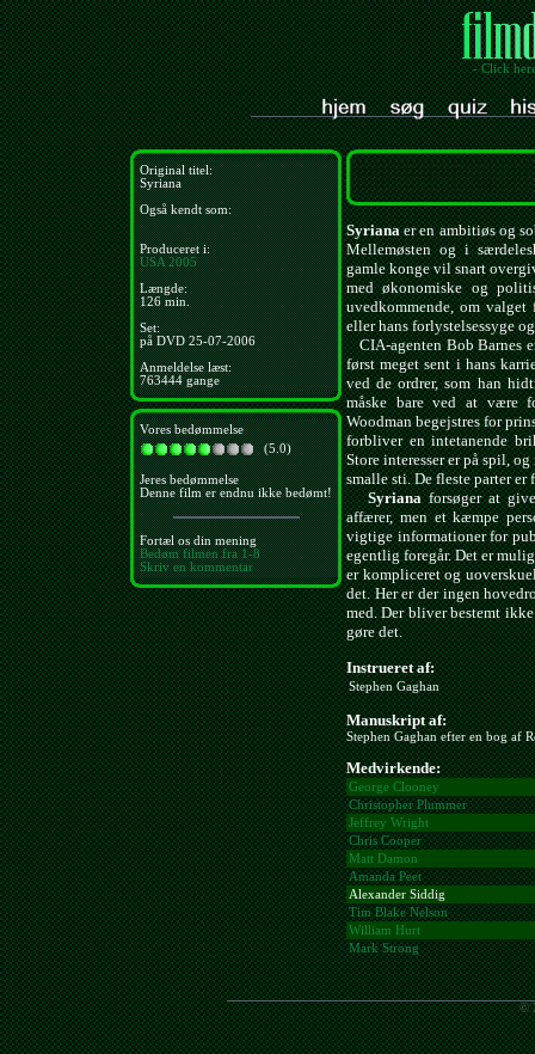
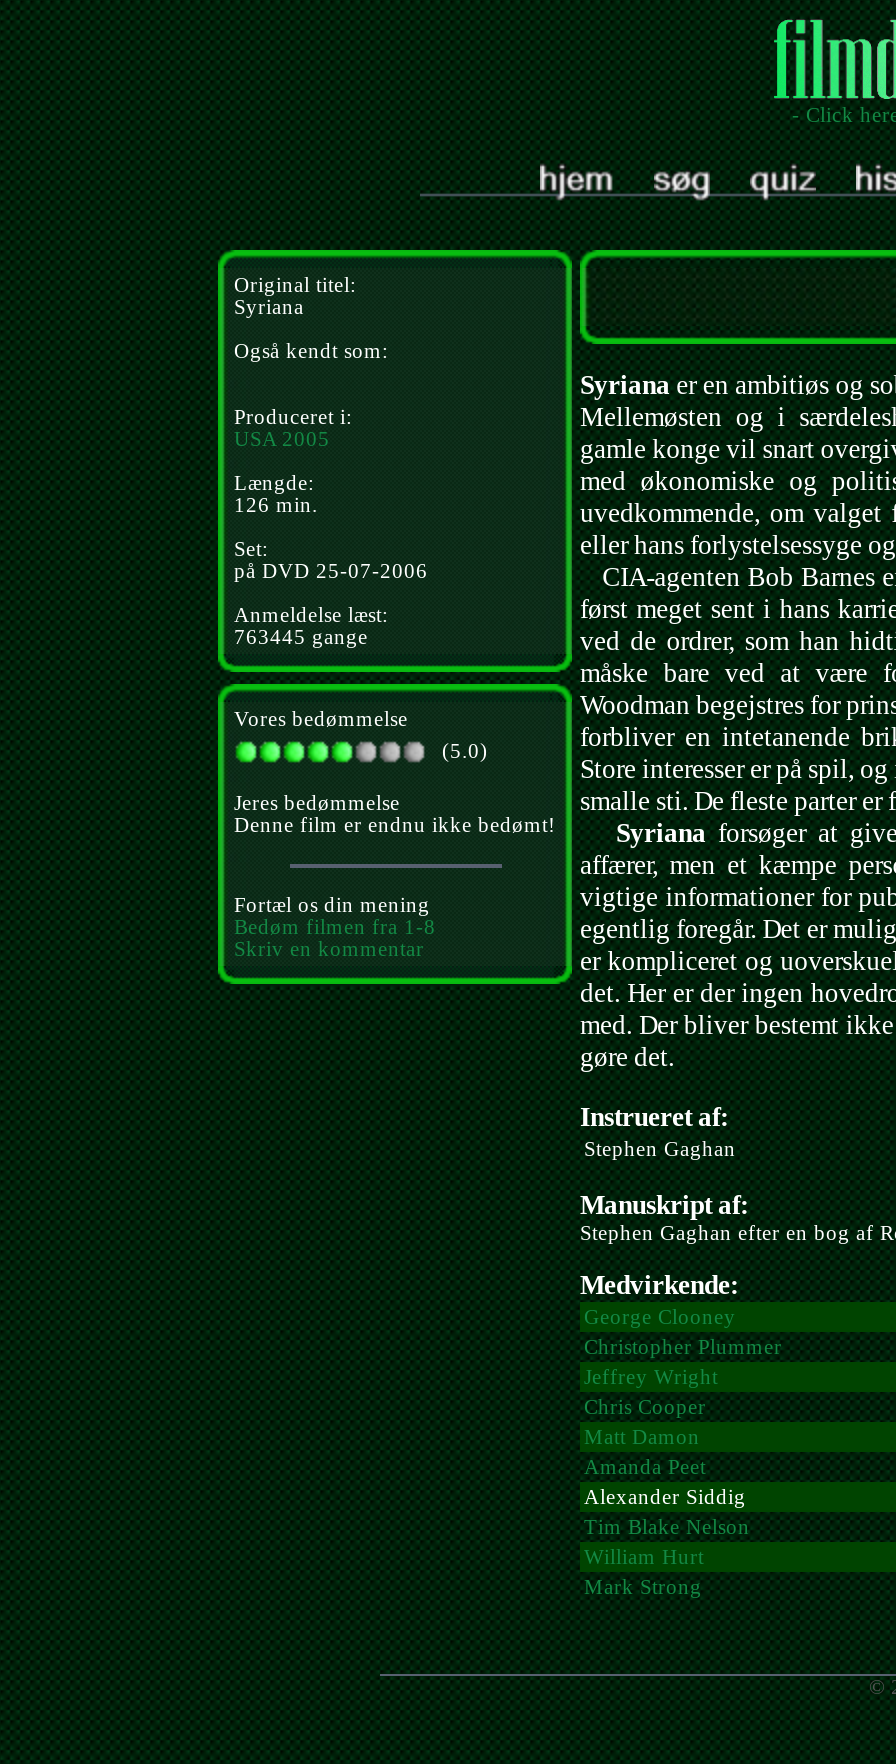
- 763444 gange
+ 763445 gange
